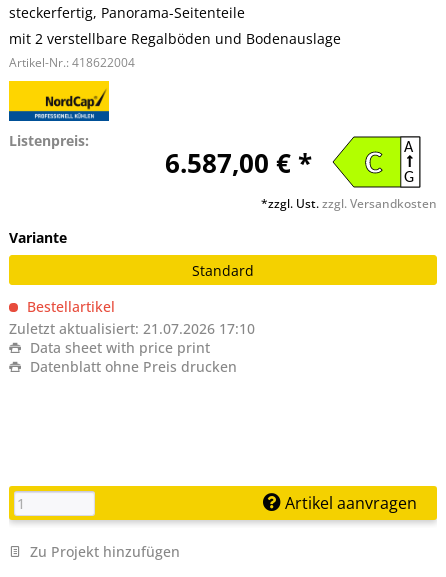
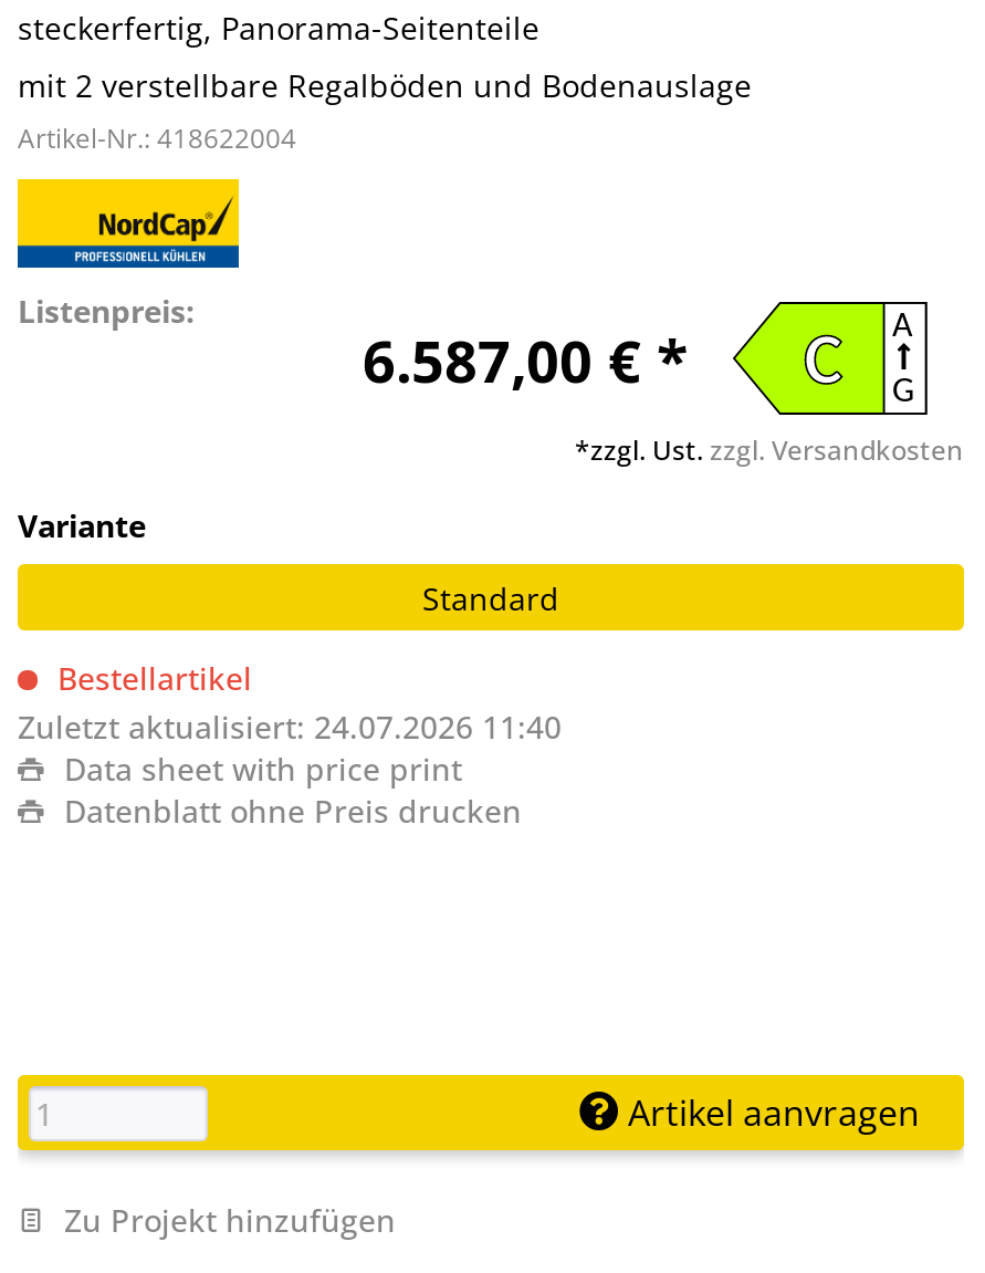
- Zuletzt aktualisiert: 21.07.2026 17:10
+ Zuletzt aktualisiert: 24.07.2026 11:40
